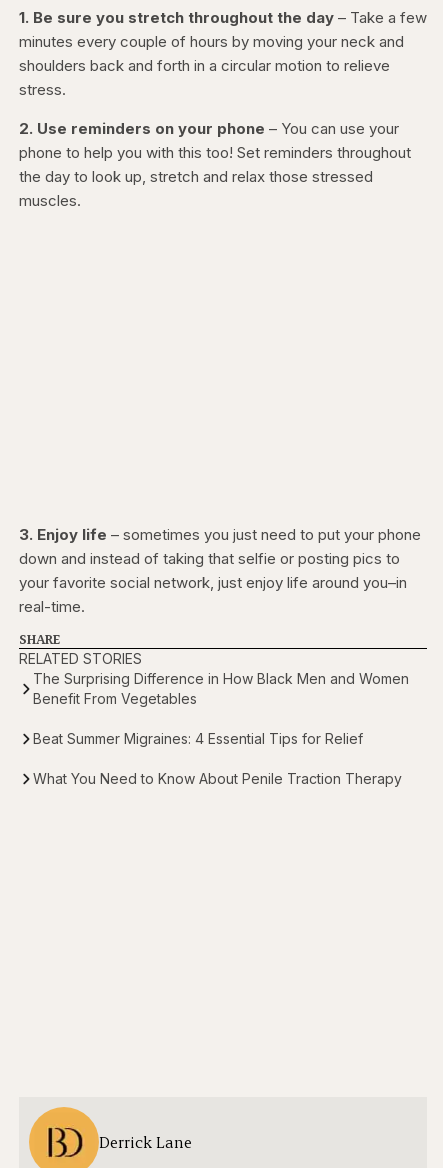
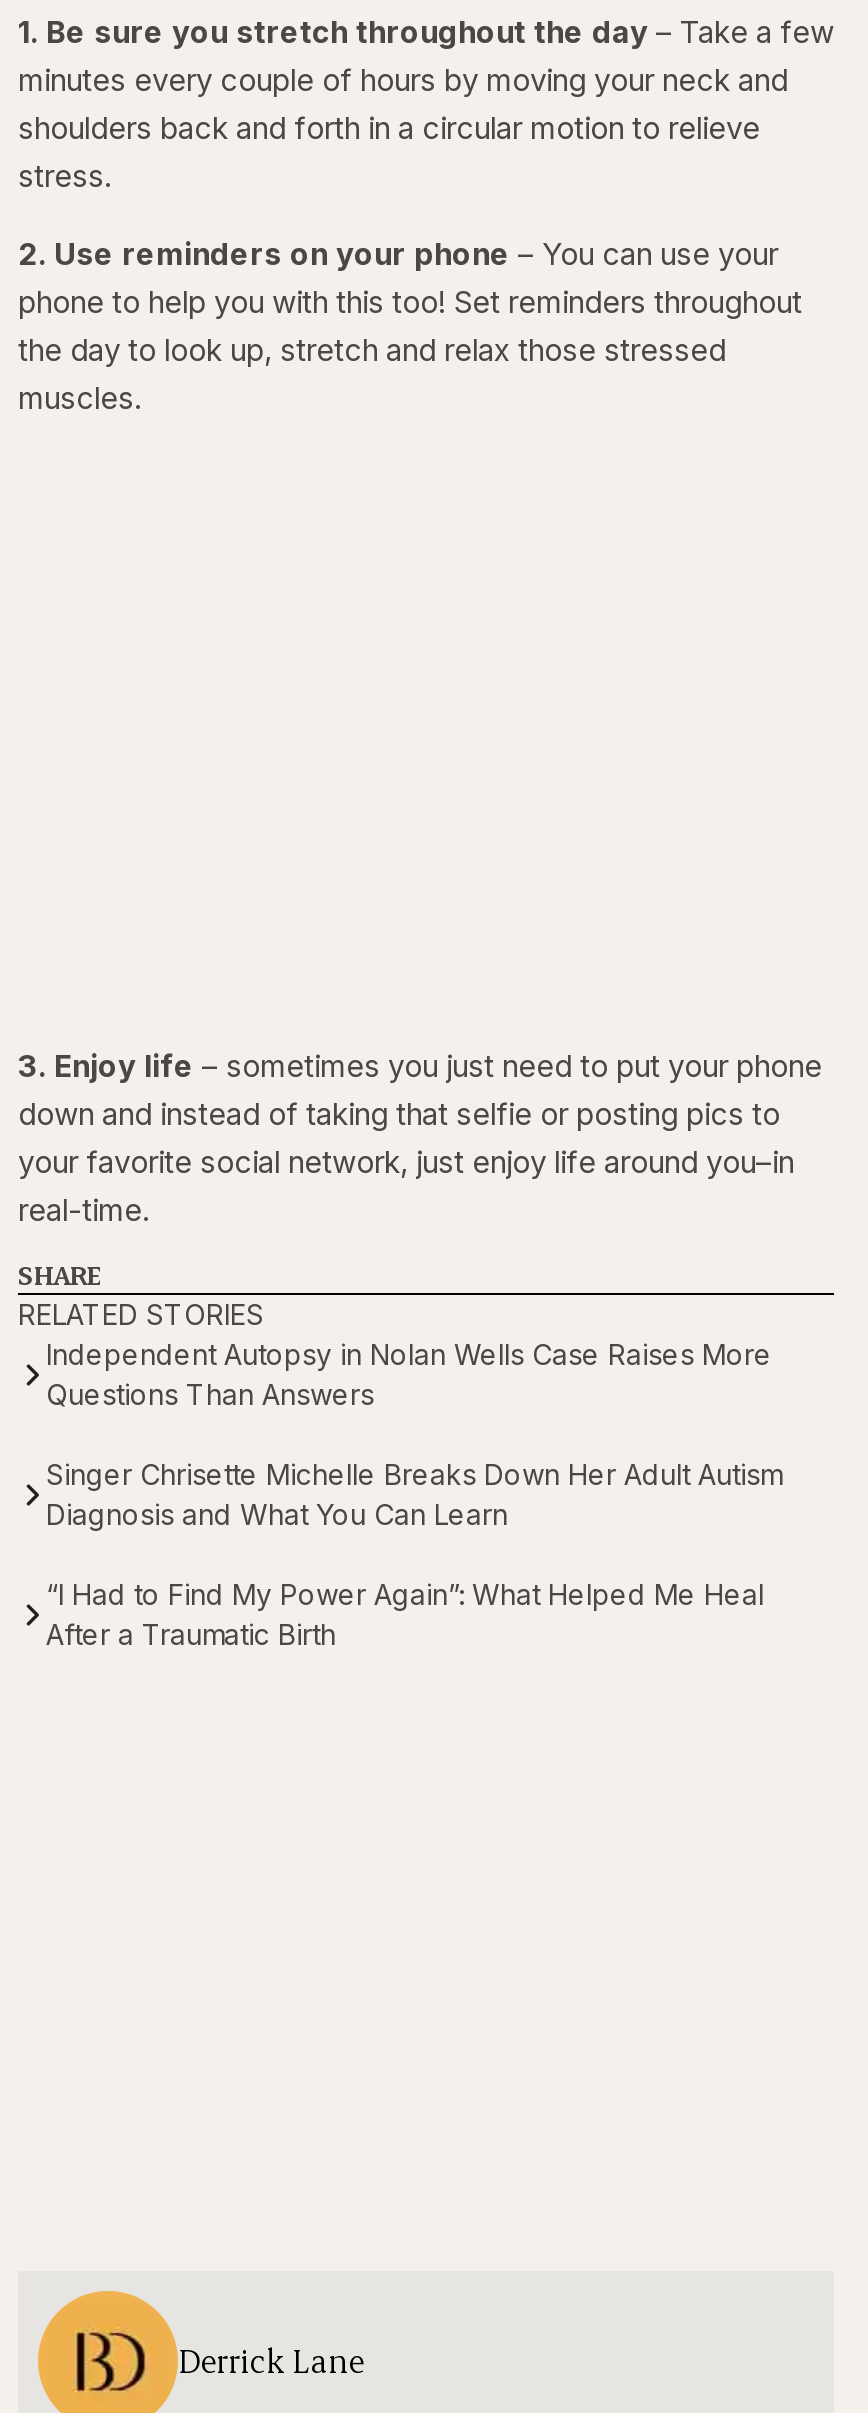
- The Surprising Difference in How Black Men and Women
- Benefit From Vegetables
+ Independent Autopsy in Nolan Wells Case Raises More
+ Questions Than Answers

- Beat Summer Migraines: 4 Essential Tips for Relief
+ Singer Chrisette Michelle Breaks Down Her Adult Autism
+ Diagnosis and What You Can Learn

- What You Need to Know About Penile Traction Therapy
+ “I Had to Find My Power Again”: What Helped Me Heal
+ After a Traumatic Birth
